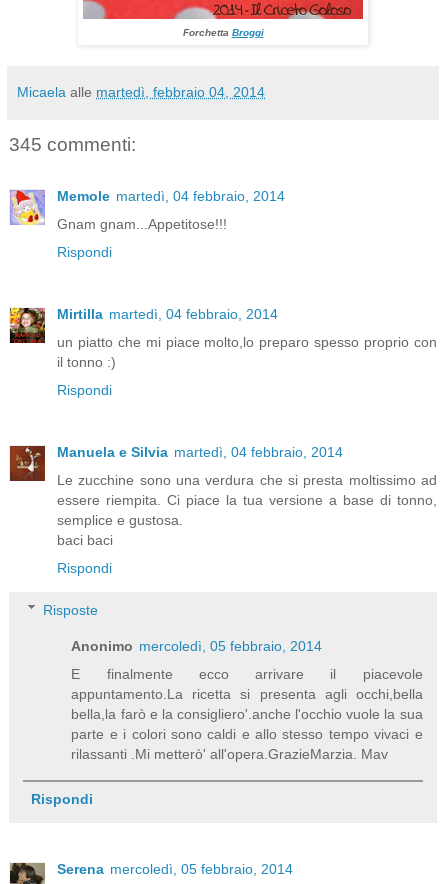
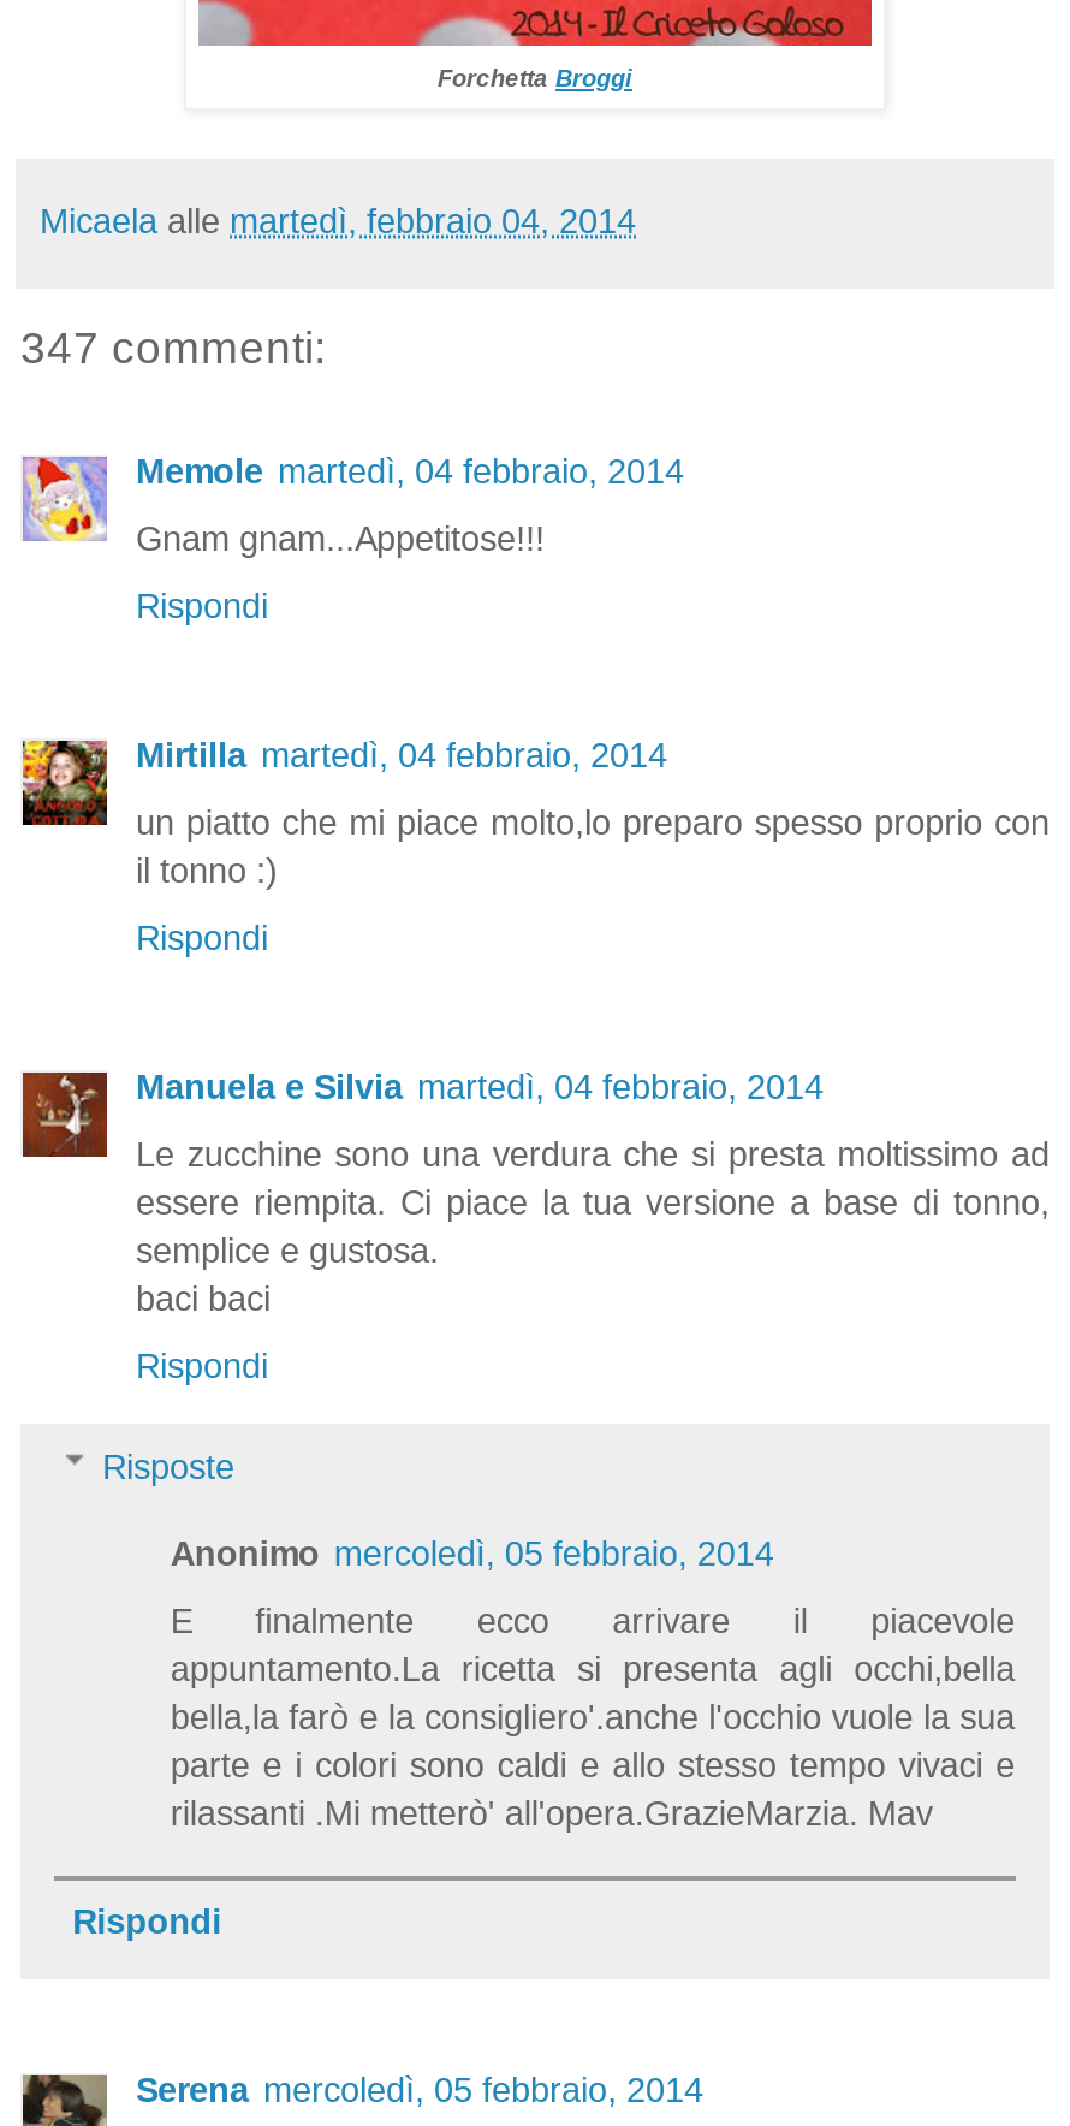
- 345 commenti:
+ 347 commenti:
